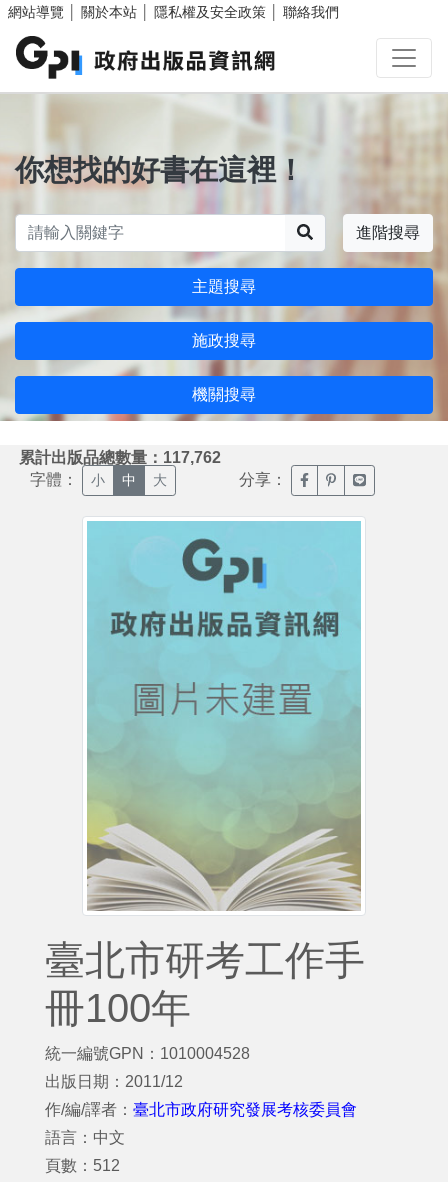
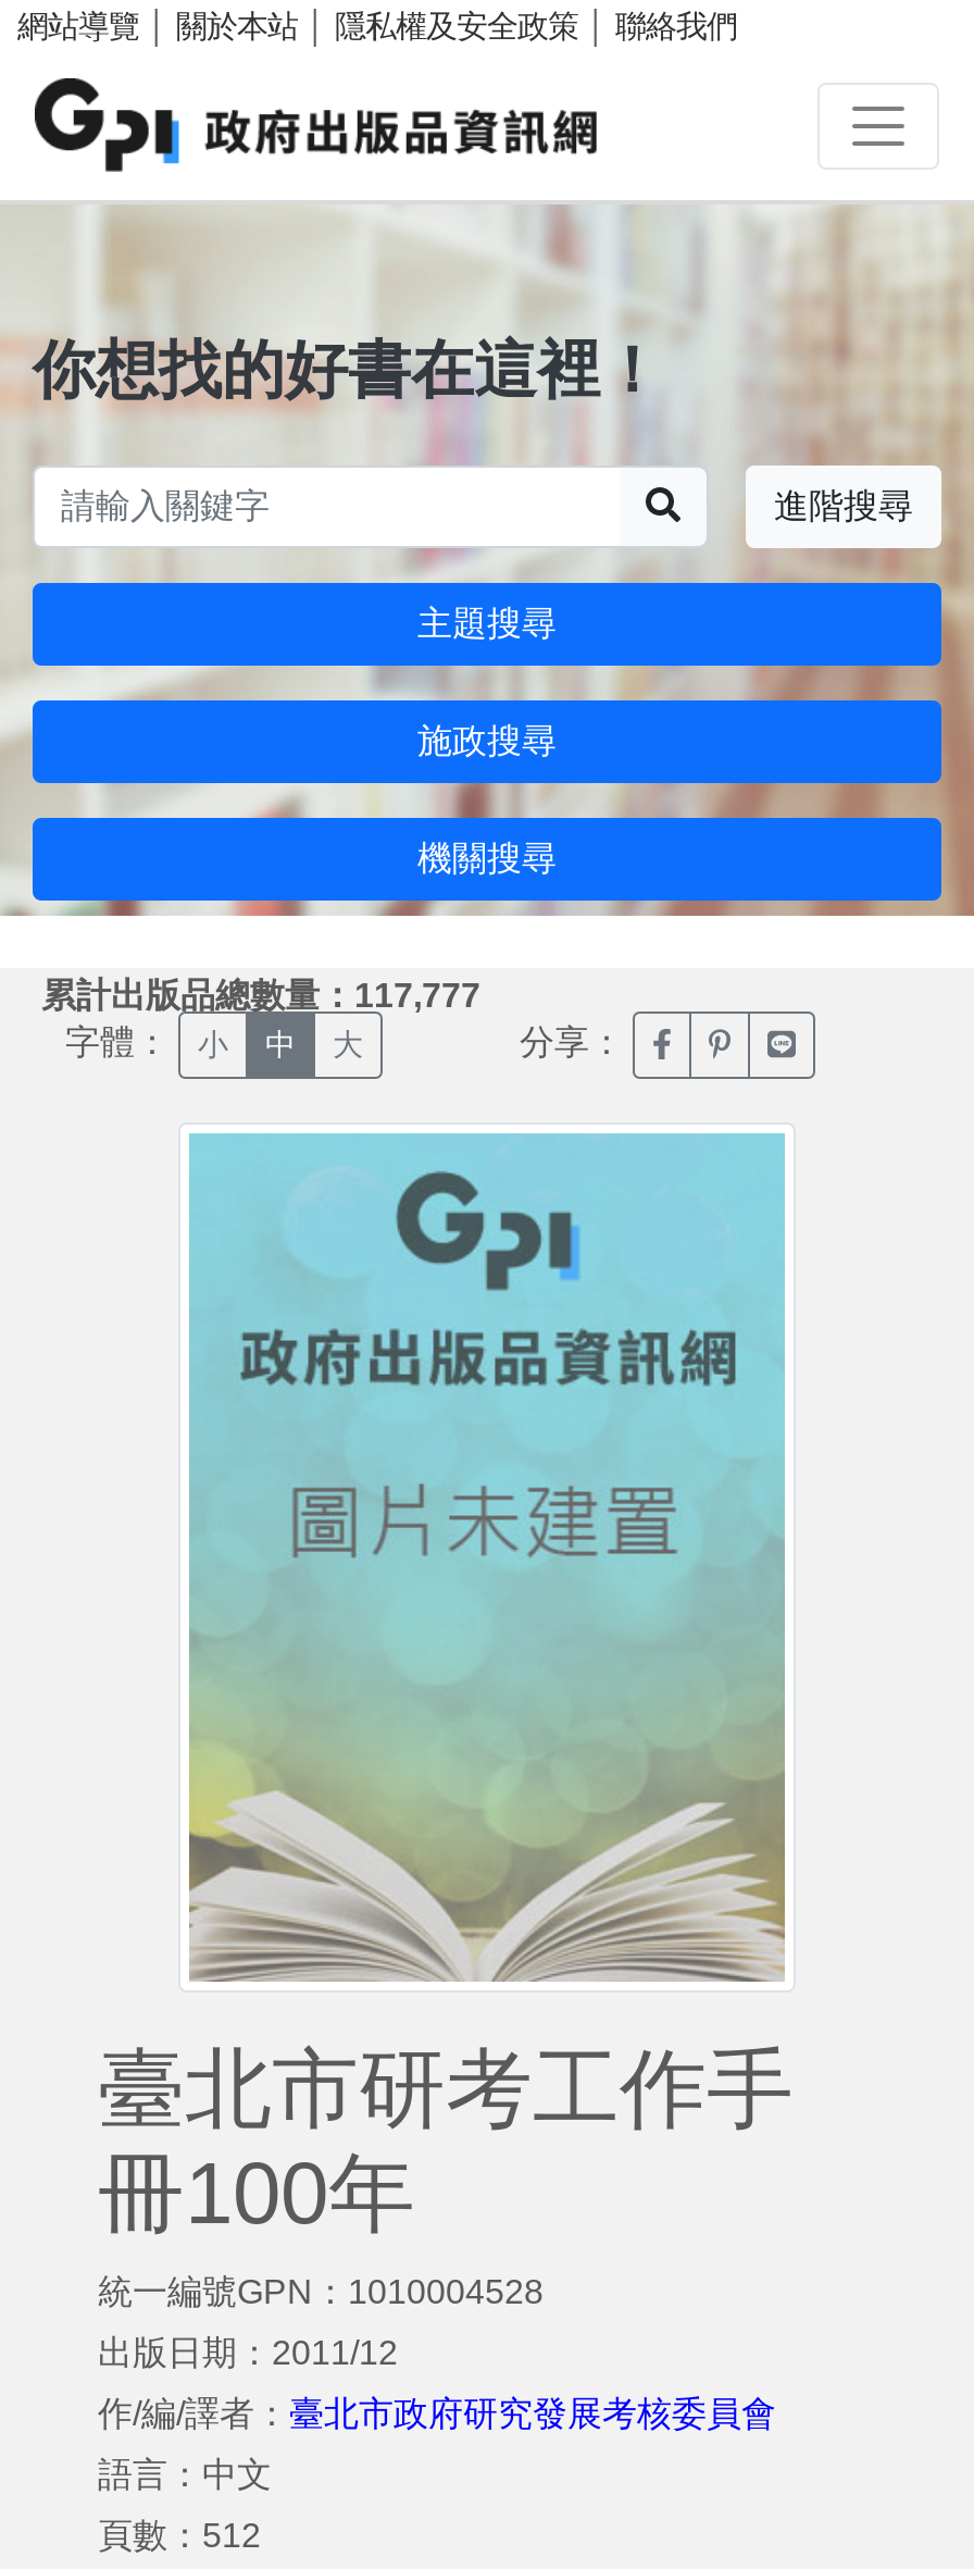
- 累計出版品總數量：117,762
+ 累計出版品總數量：117,777
